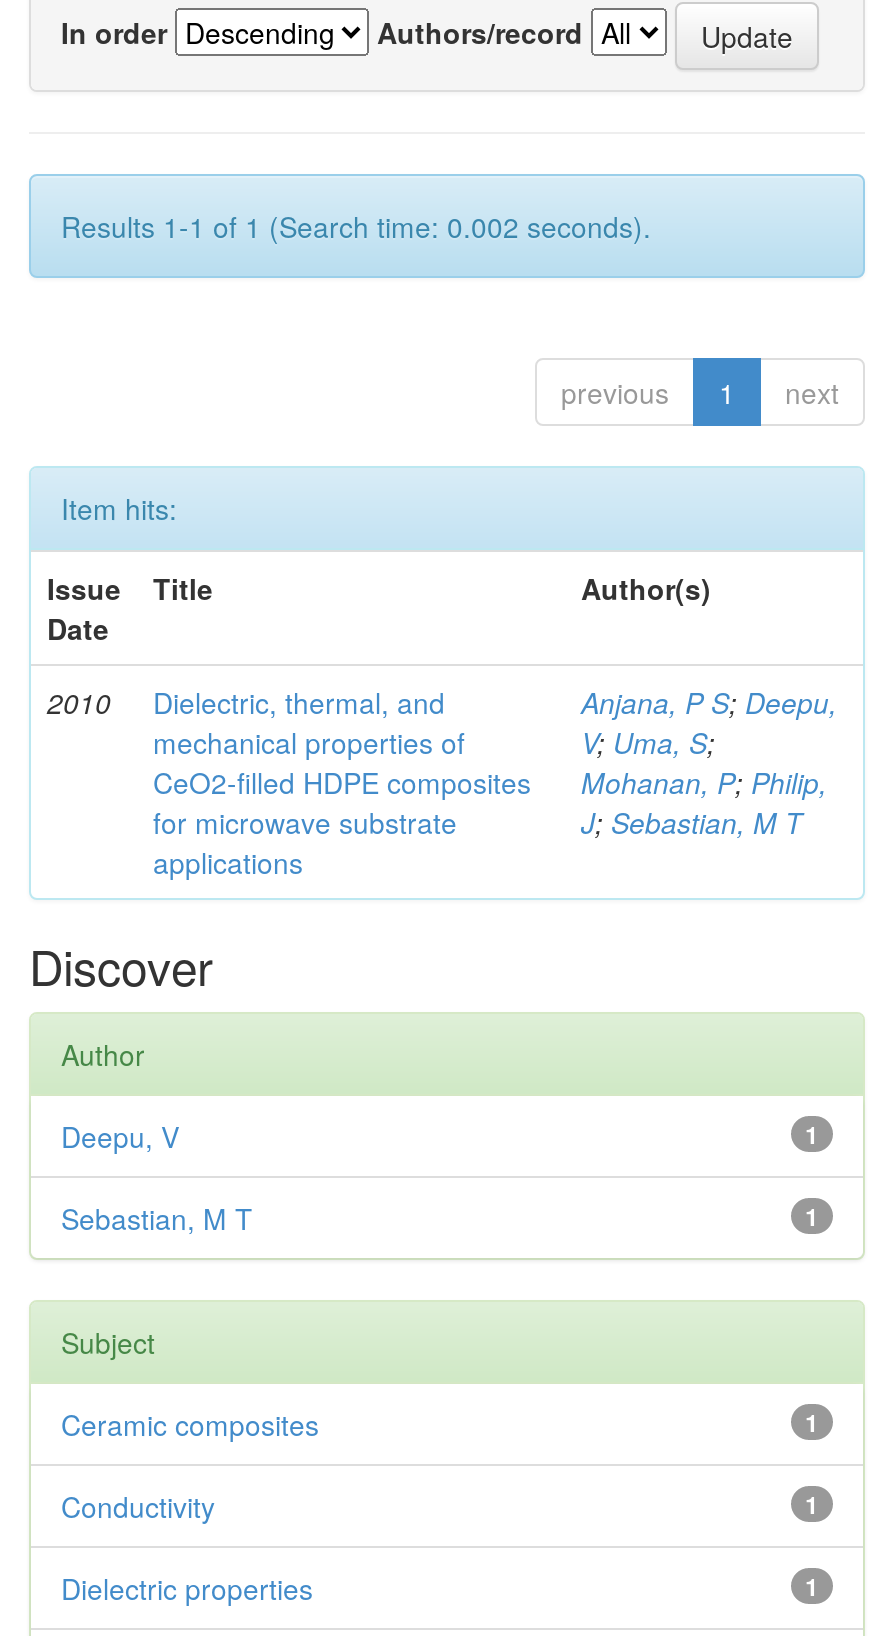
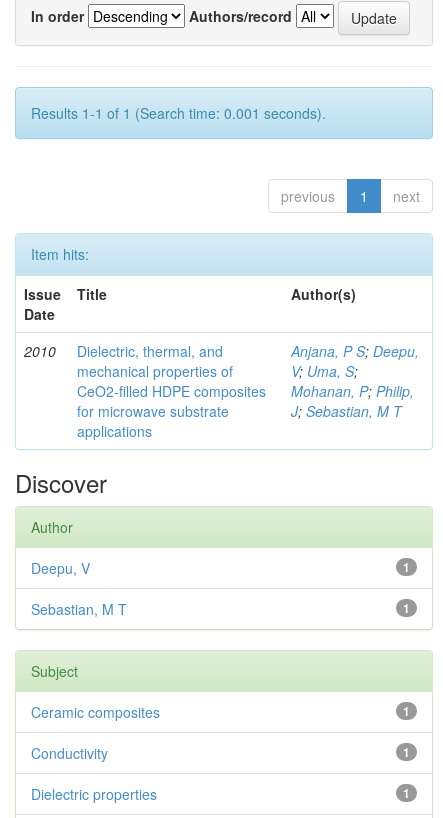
- Results 1-1 of 1 (Search time: 0.002 seconds).
+ Results 1-1 of 1 (Search time: 0.001 seconds).
